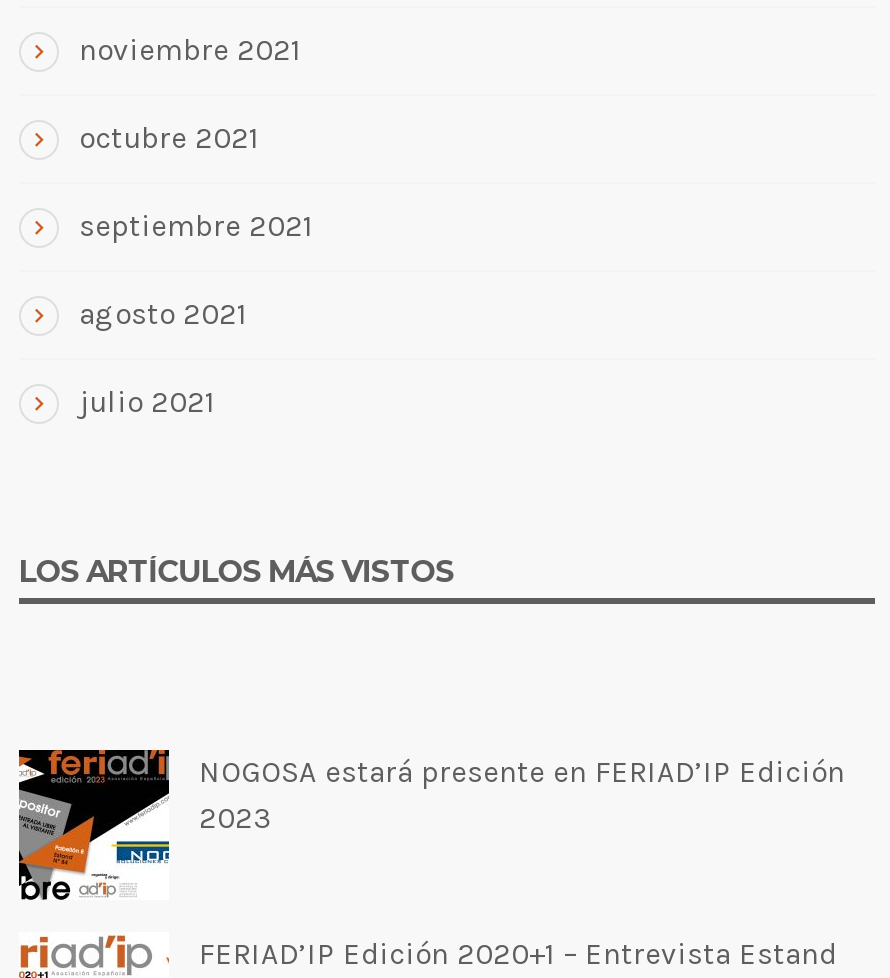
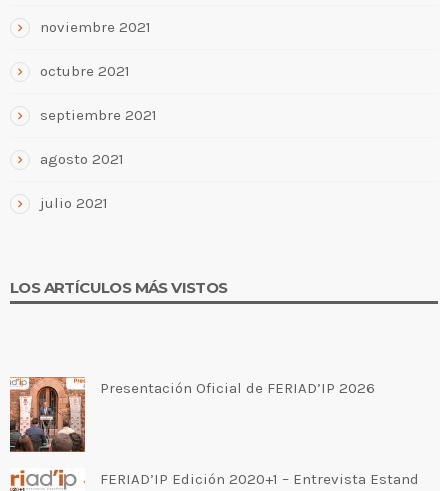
- [image]
- NOGOSA estará presente en FERIAD’IP Edición
- 2023
+ [image]
+ Presentación Oficial de FERIAD’IP 2026
